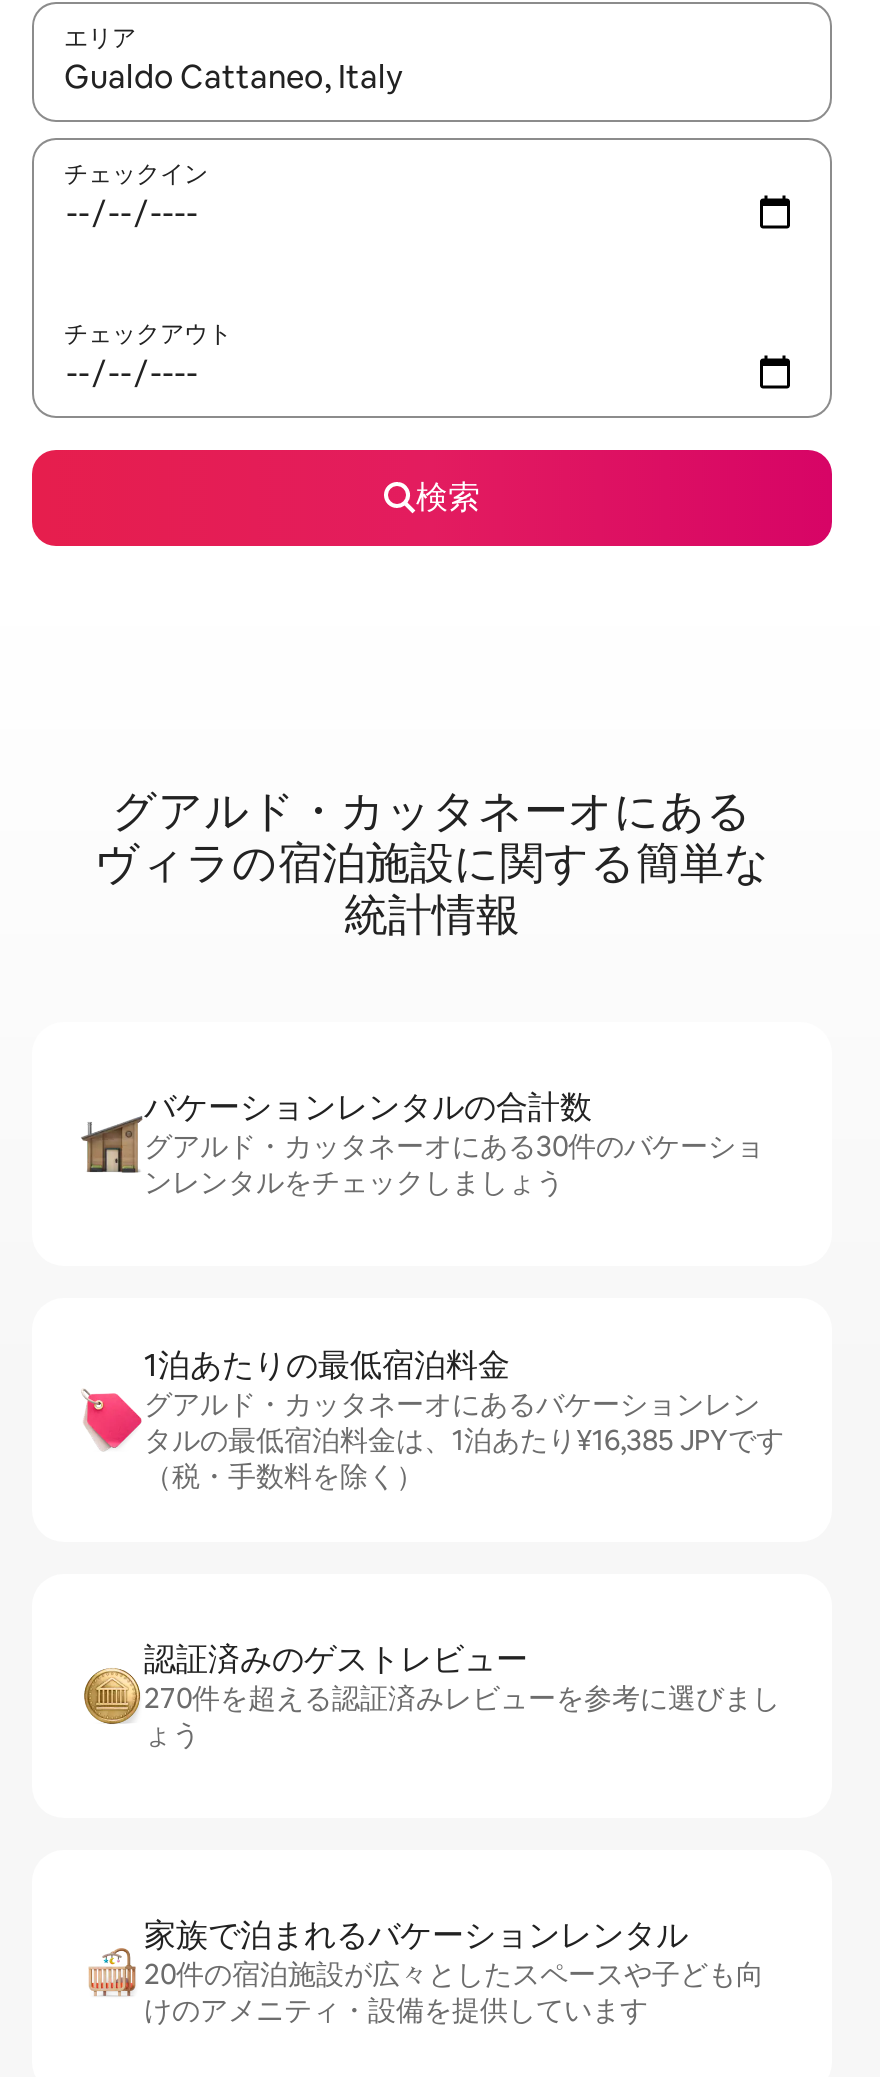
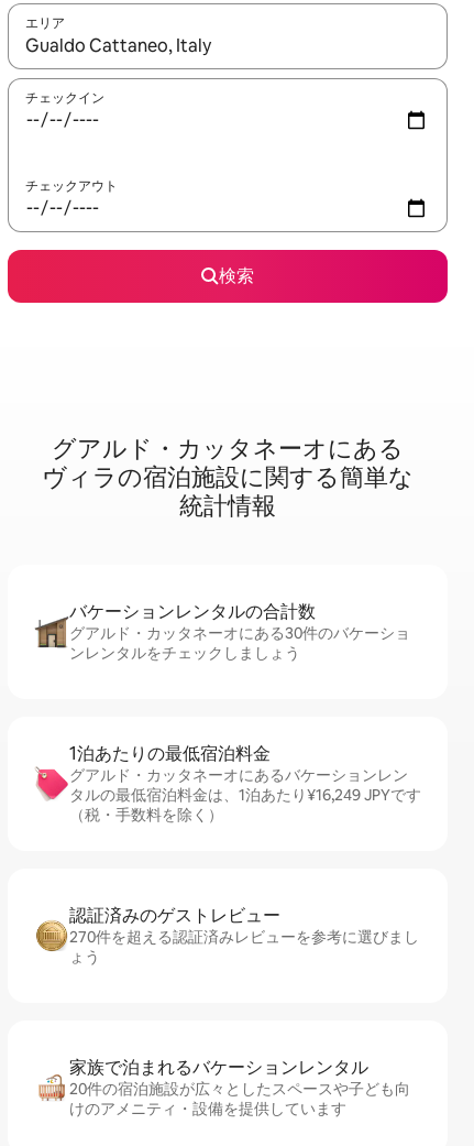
- タルの最低宿泊料金は、1泊あたり¥16,385 JPYです
+ タルの最低宿泊料金は、1泊あたり¥16,249 JPYです
